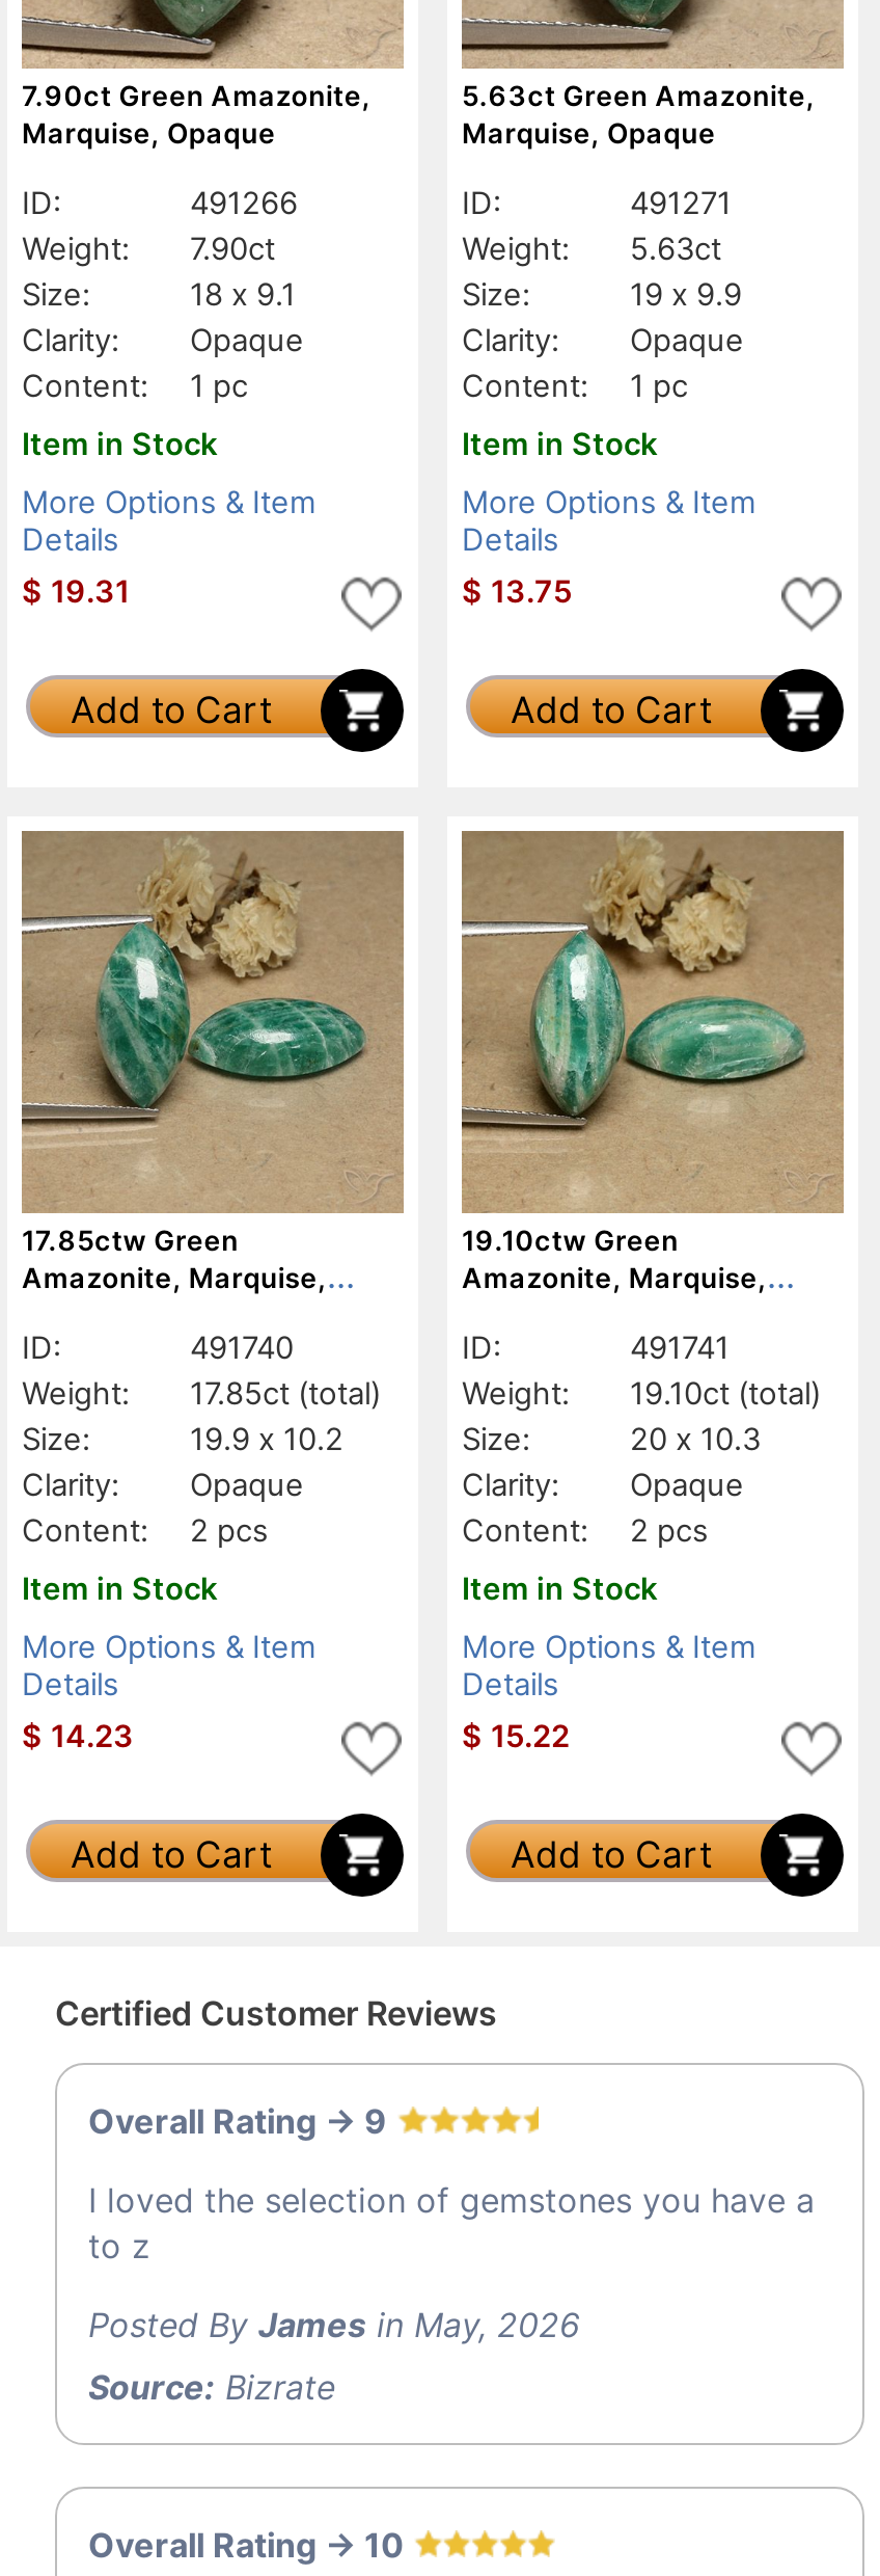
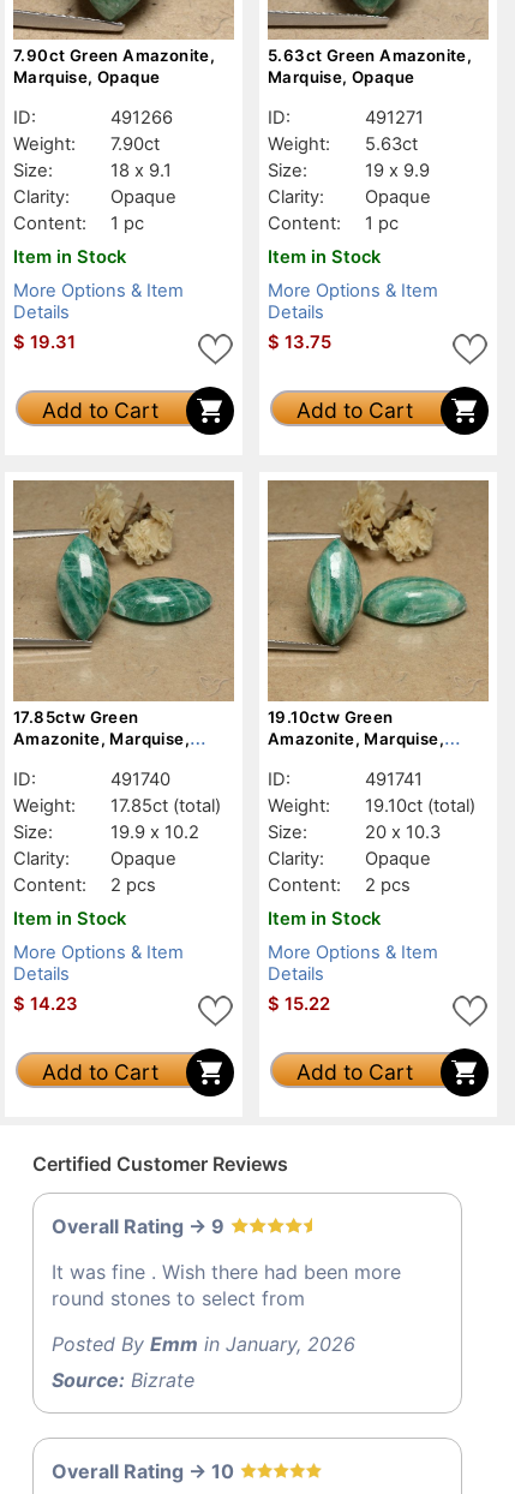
- I loved the selection of gemstones you have a
- to z
+ It was fine . Wish there had been more
+ round stones to select from

- Posted By James in May, 2026
+ Posted By Emm in January, 2026
